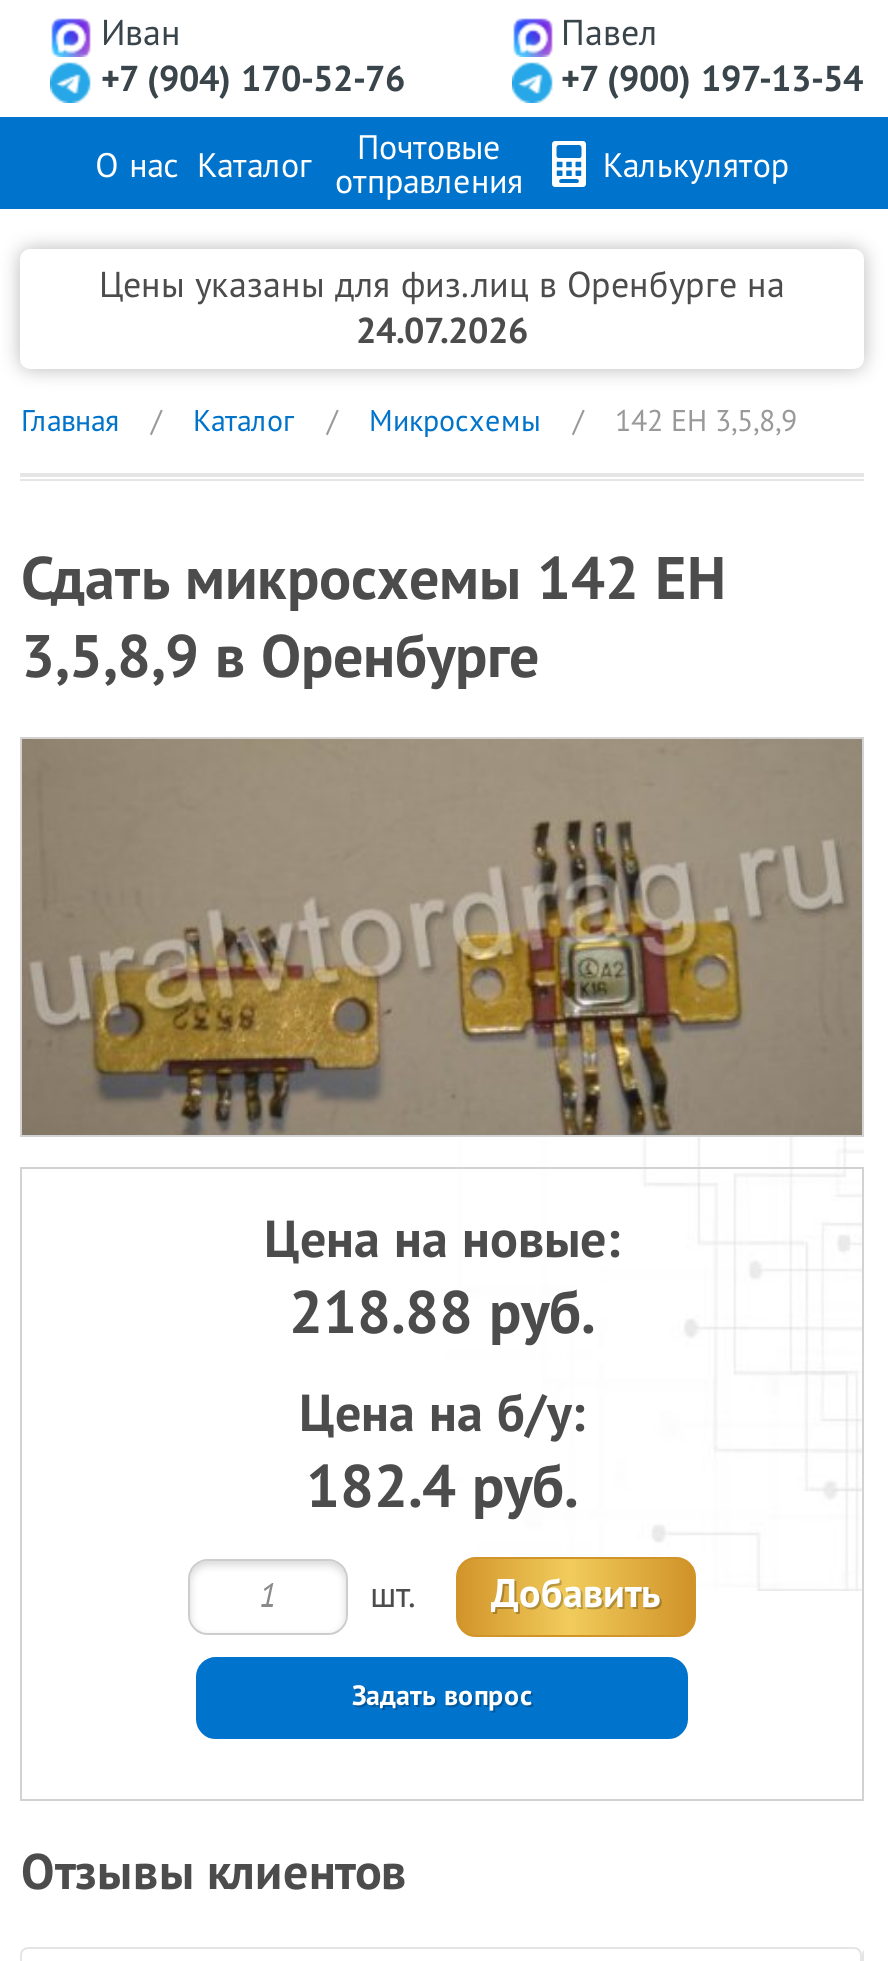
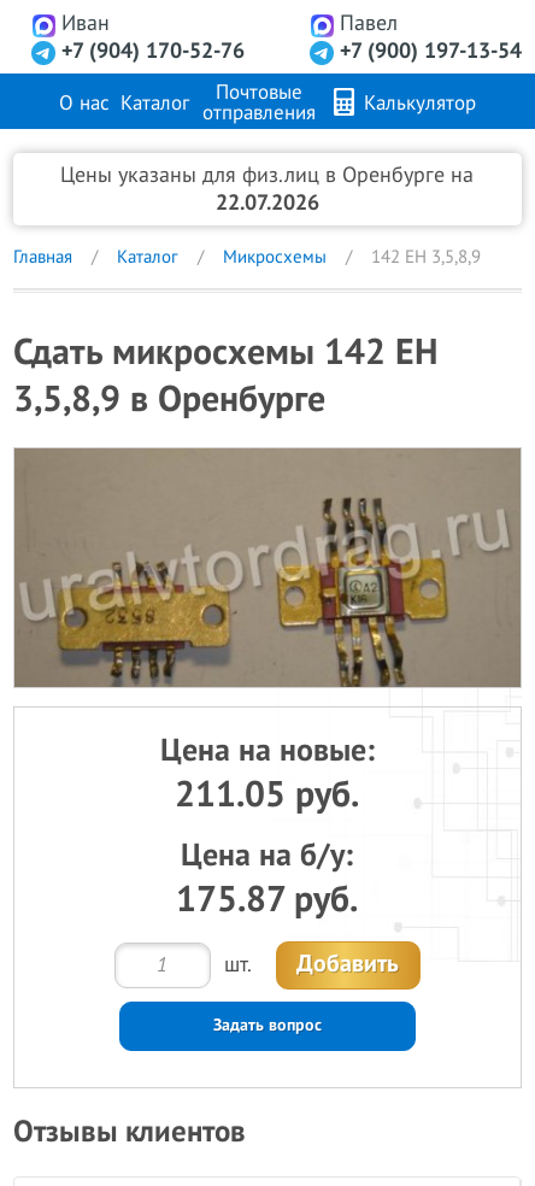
- 24.07.2026
+ 22.07.2026

- 218.88 руб.
+ 211.05 руб.

- 182.4 руб.
+ 175.87 руб.
